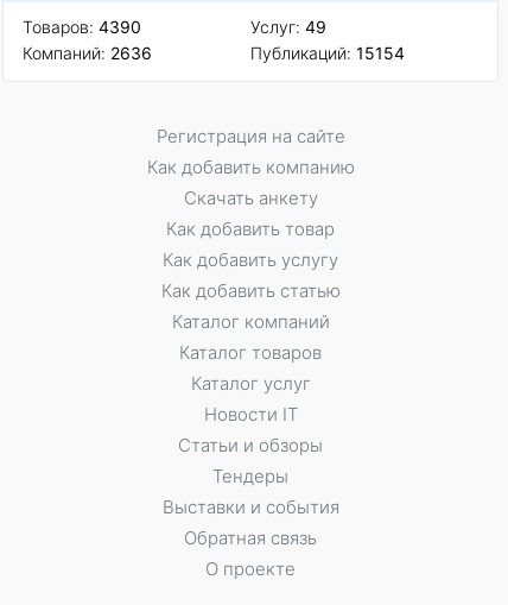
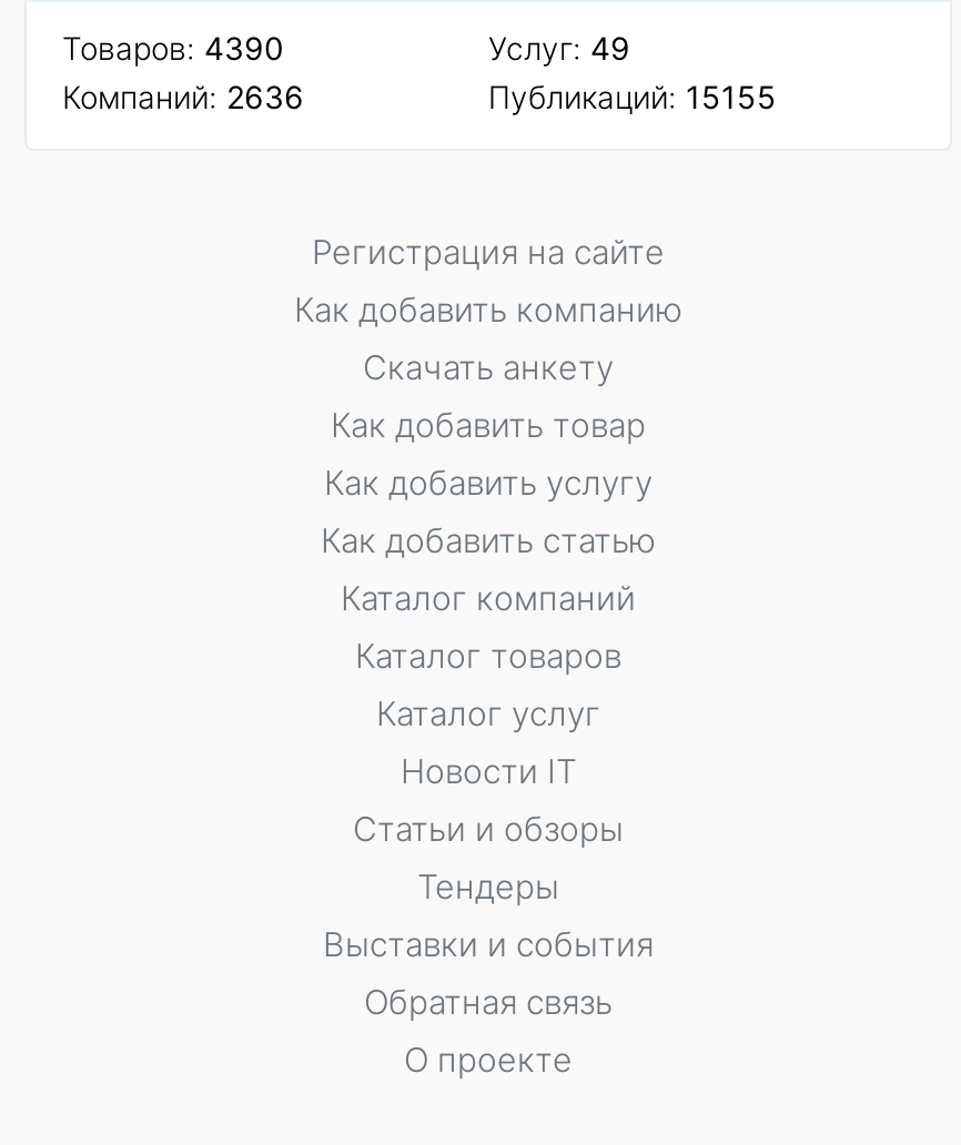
- Публикаций: 15154
+ Публикаций: 15155
